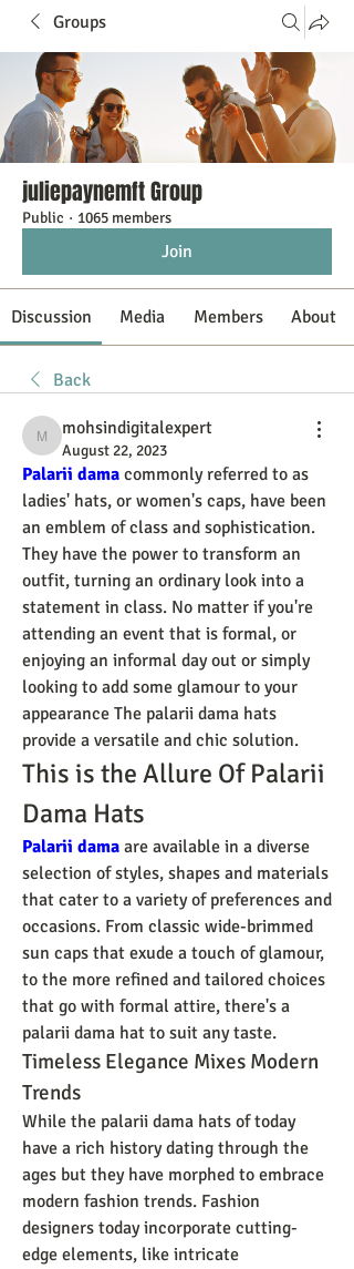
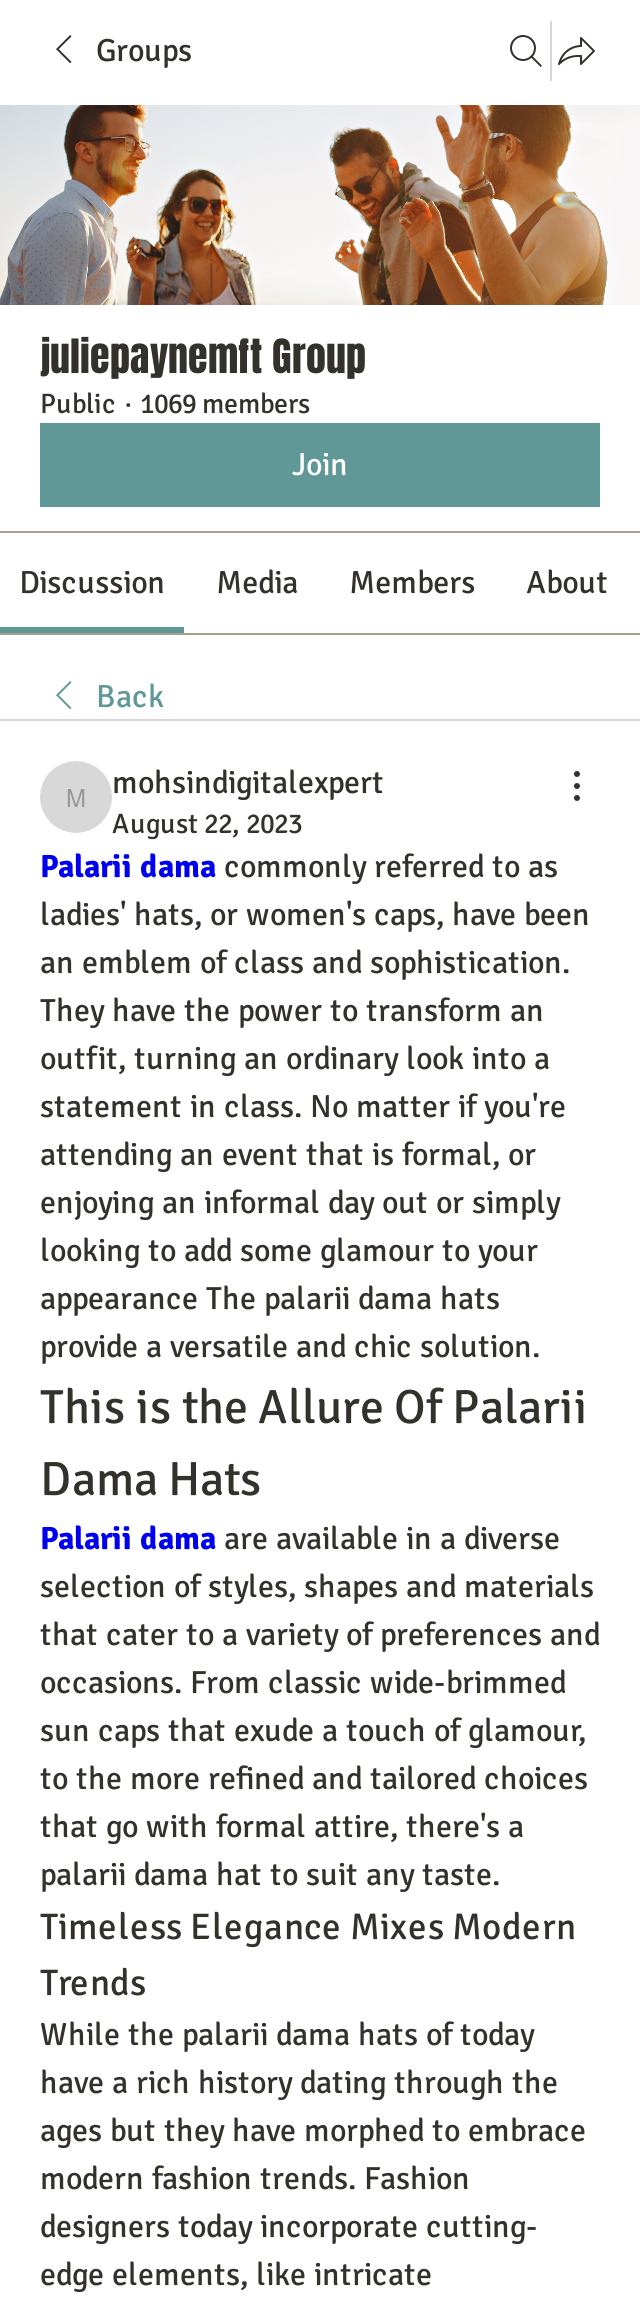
- Public · 1065 members
+ Public · 1069 members
